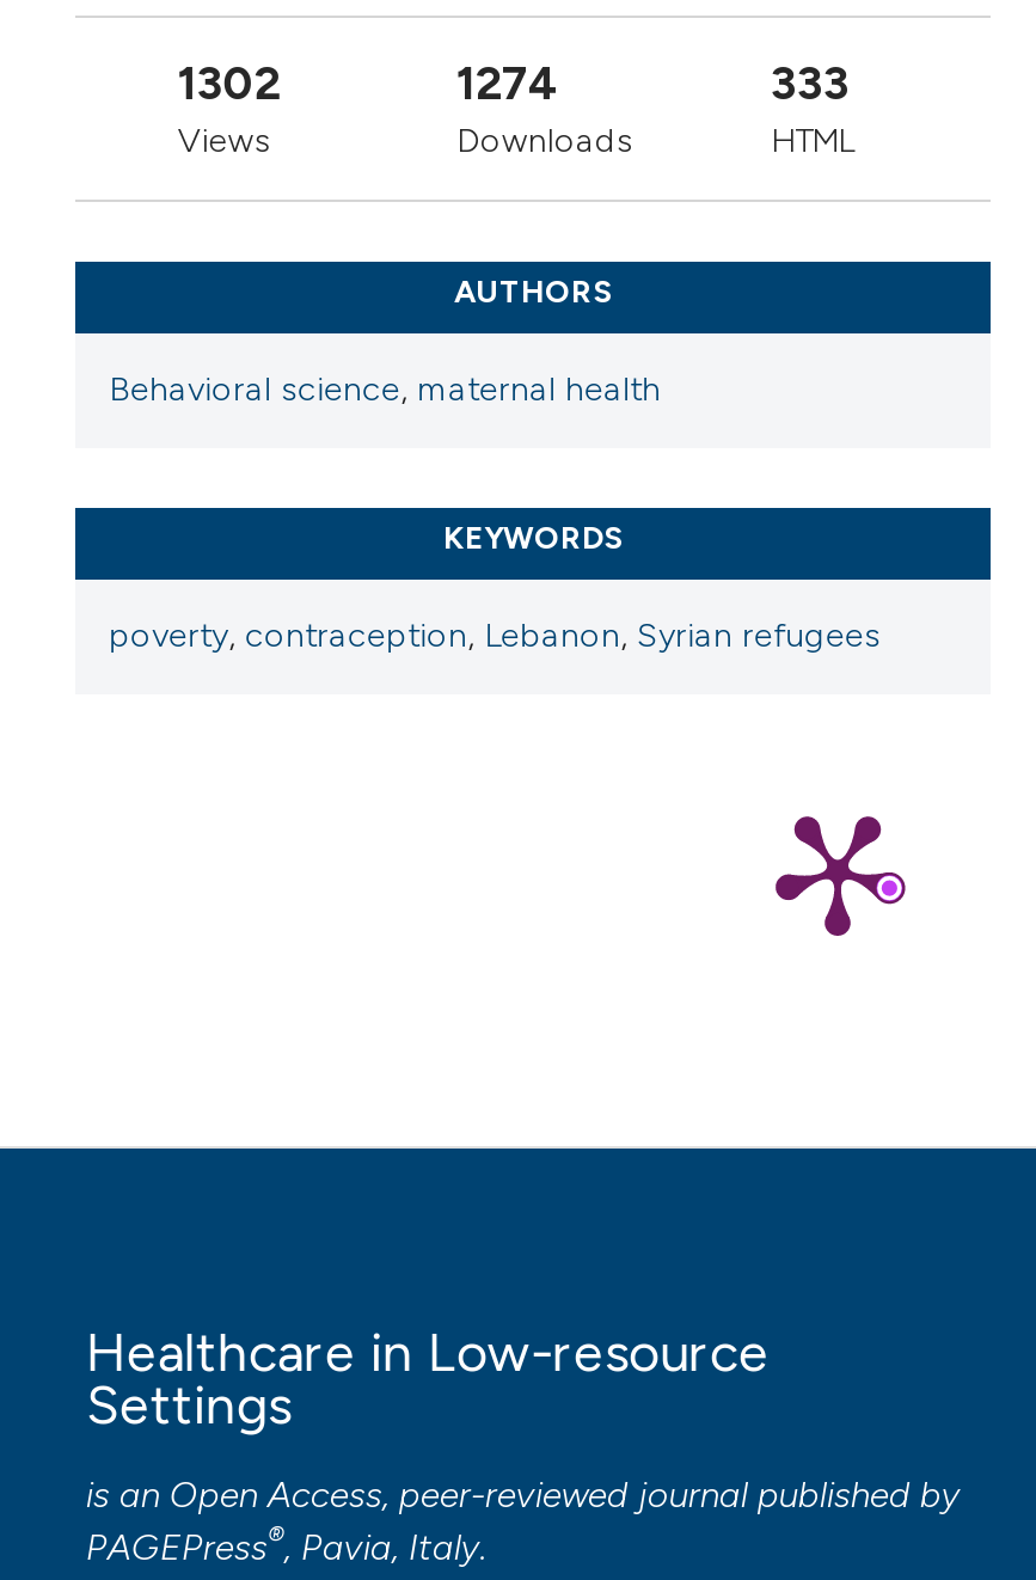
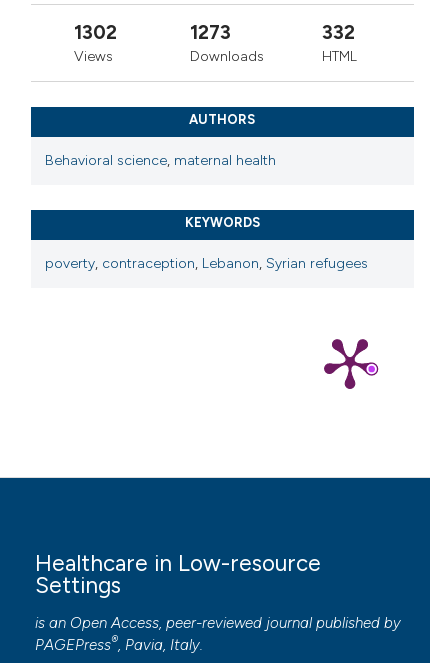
- 1274
+ 1273

- 333
+ 332
